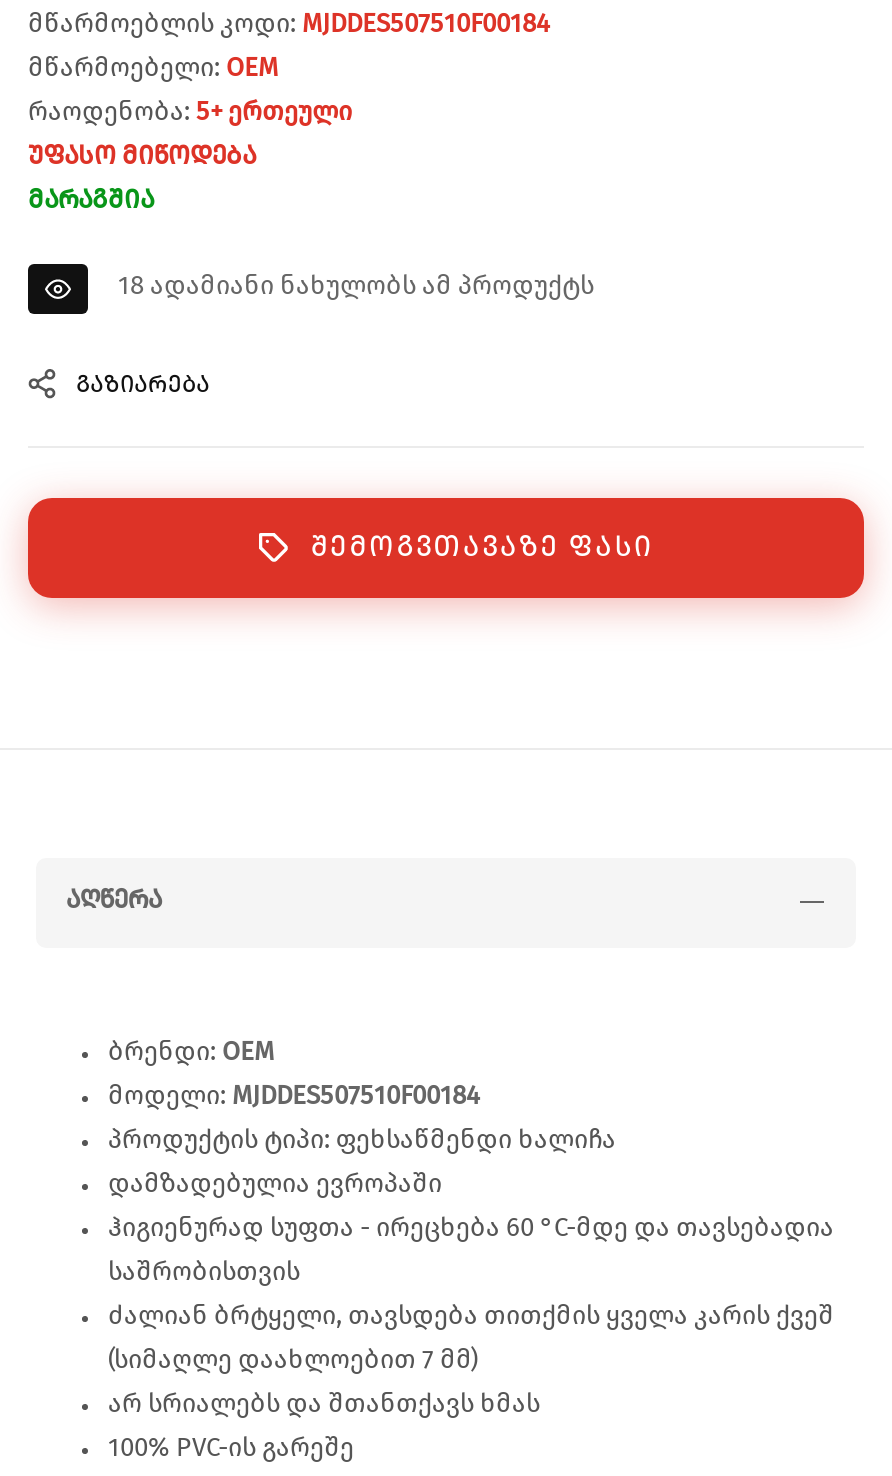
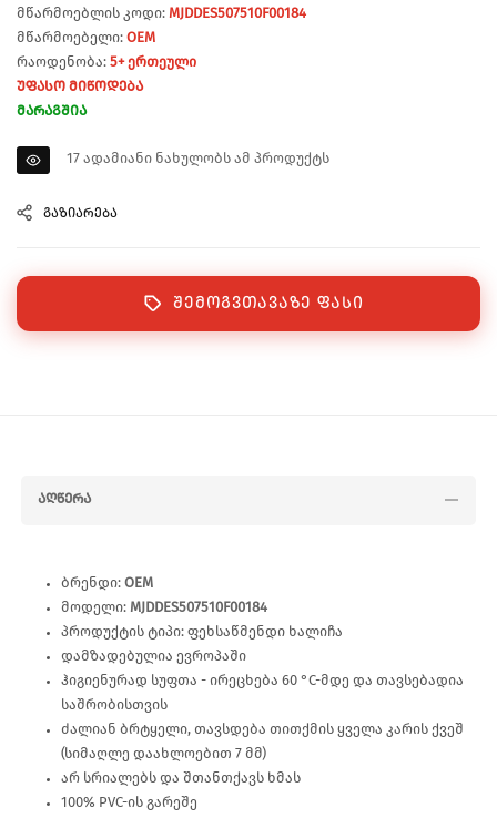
- 18 ადამიანი ნახულობს ამ პროდუქტს
+ 17 ადამიანი ნახულობს ამ პროდუქტს
